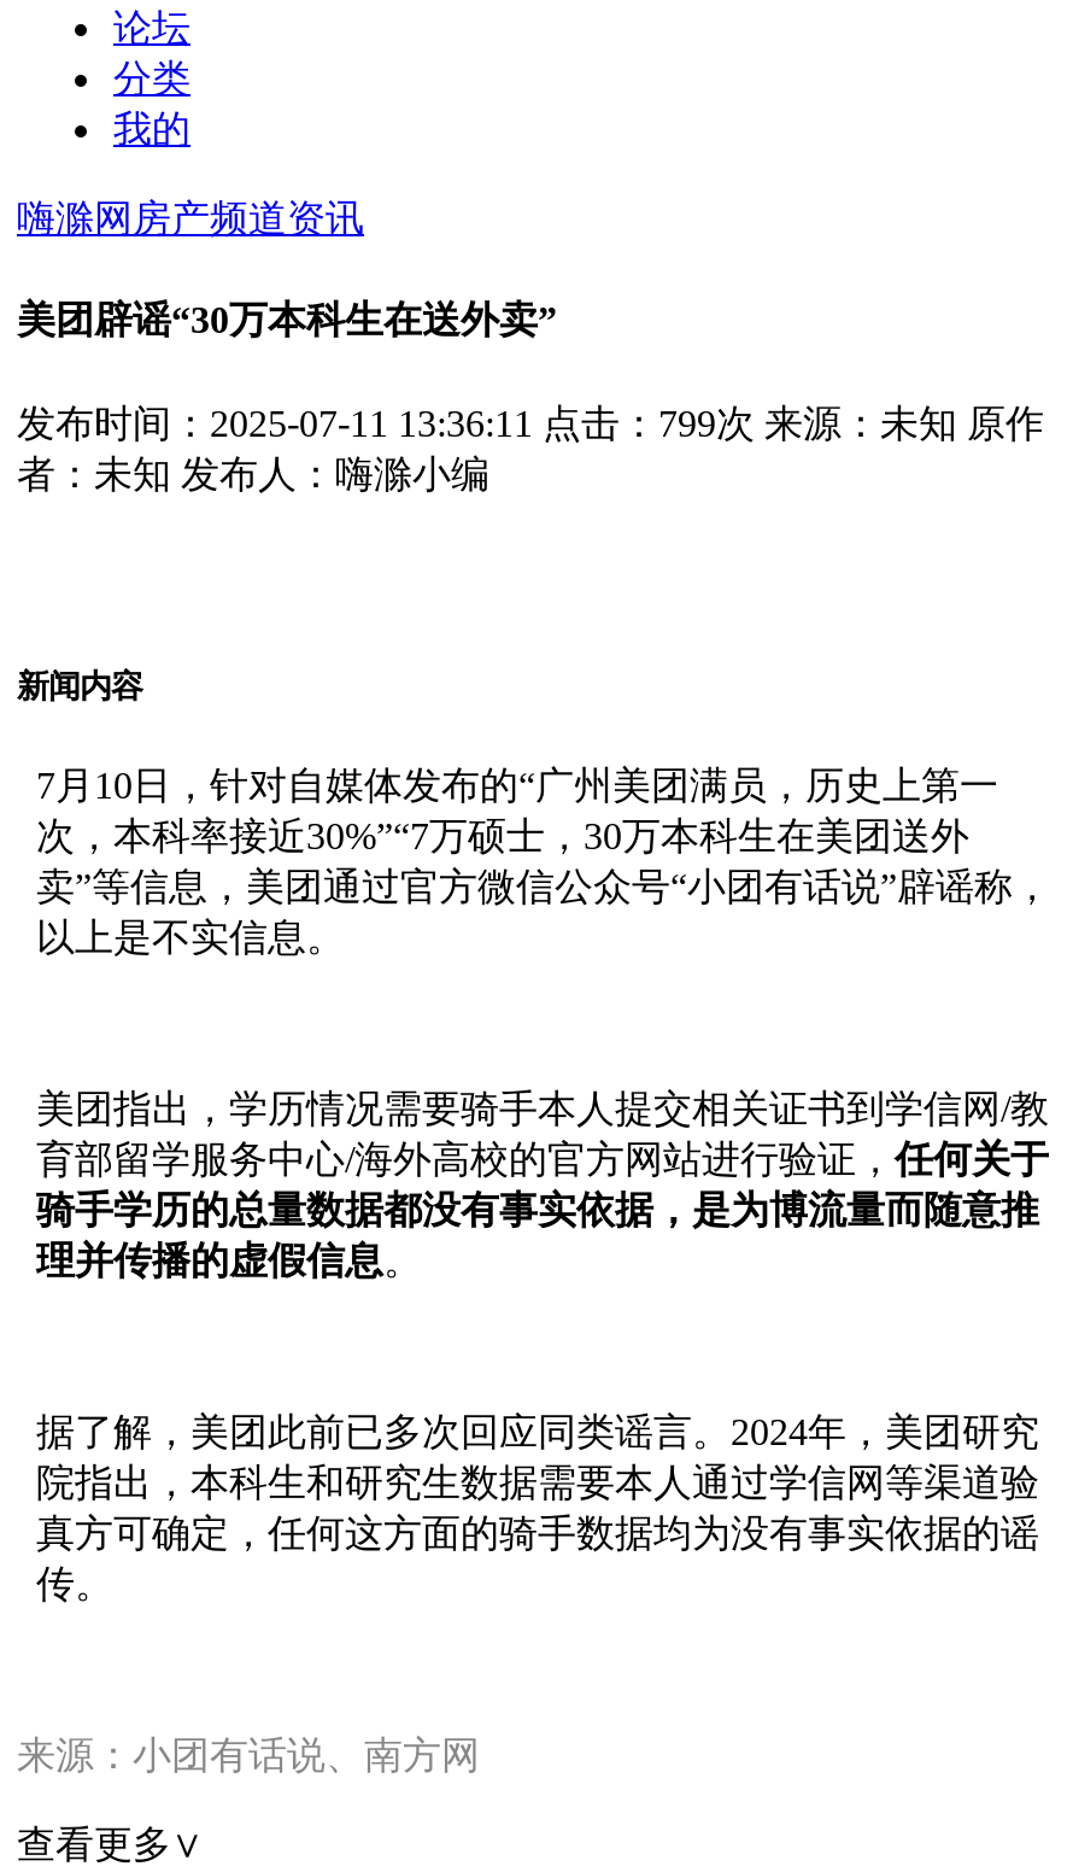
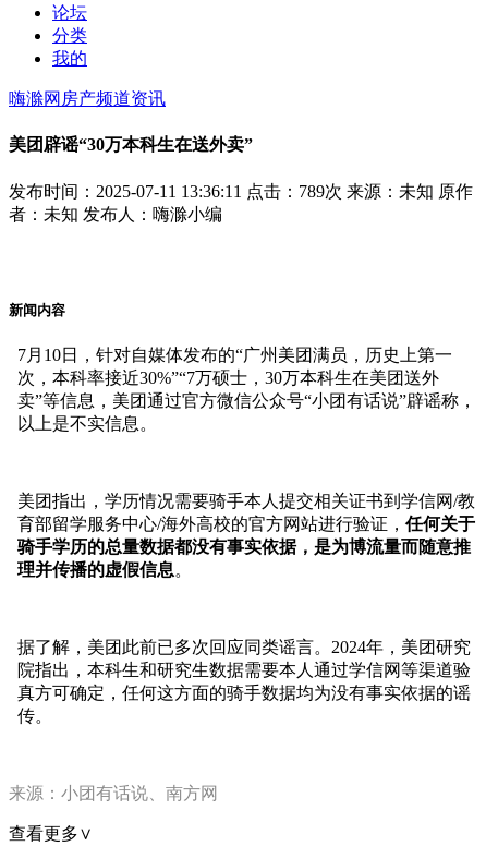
- 发布时间：2025-07-11 13:36:11 点击：799次 来源：未知 原作
+ 发布时间：2025-07-11 13:36:11 点击：789次 来源：未知 原作
